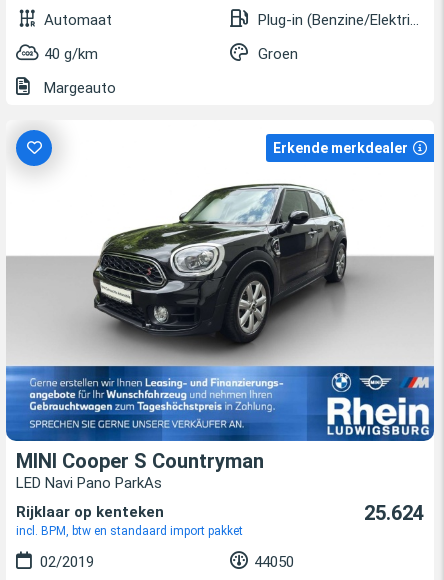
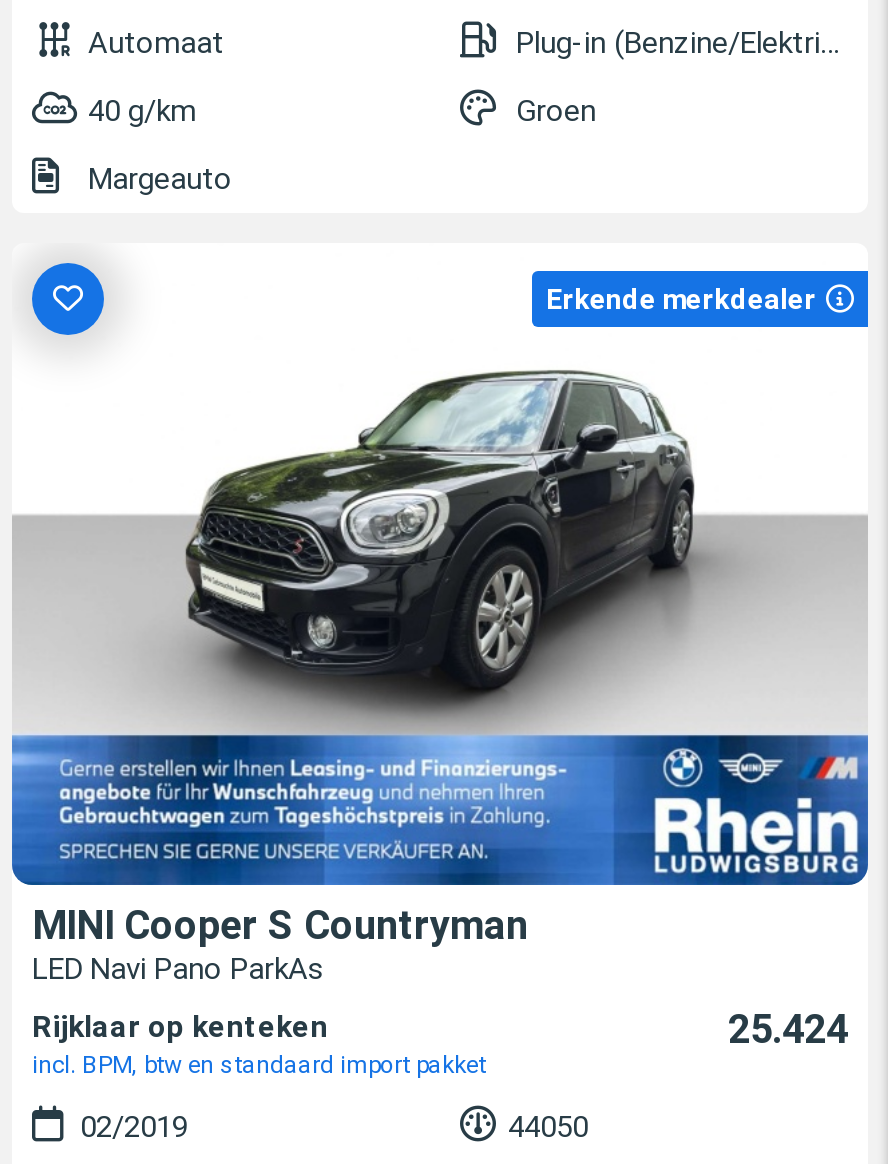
- 25.624
+ 25.424
